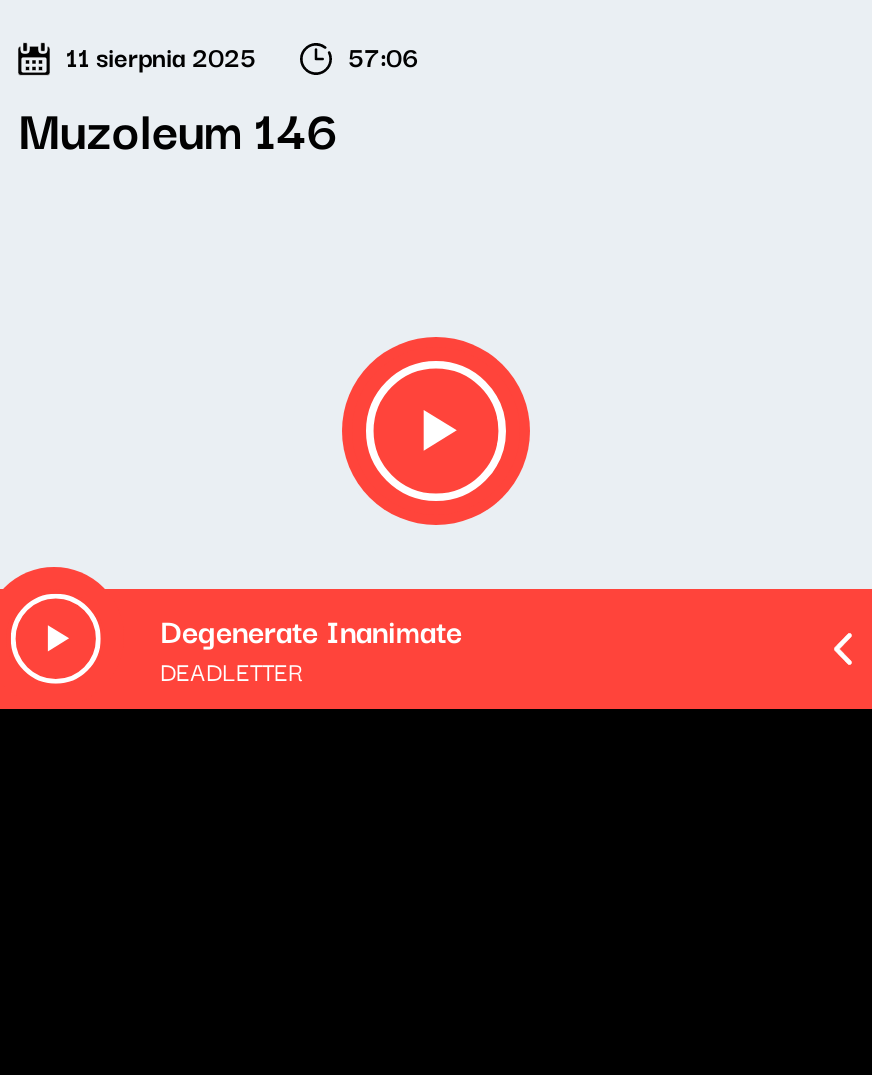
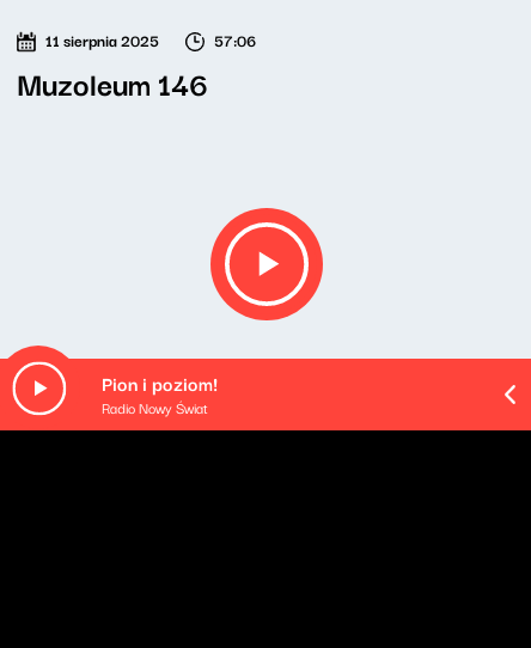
- Degenerate Inanimate
- DEADLETTER
+ Pion i poziom!
+ Radio Nowy Świat
